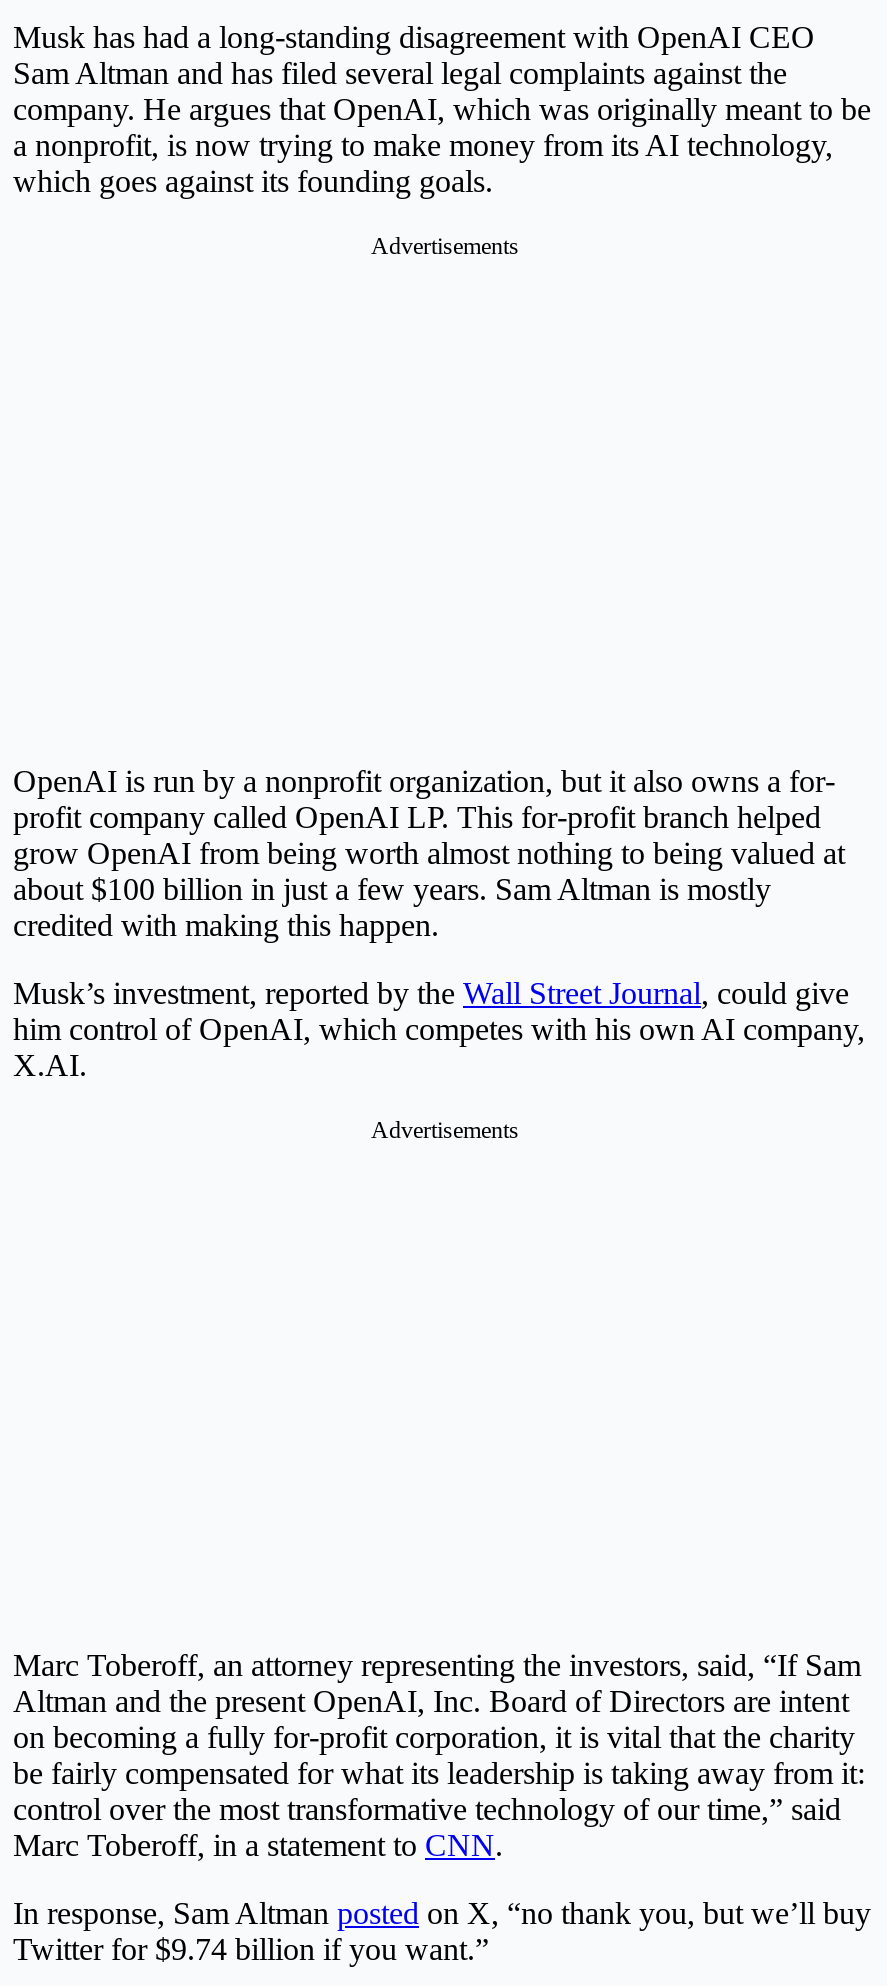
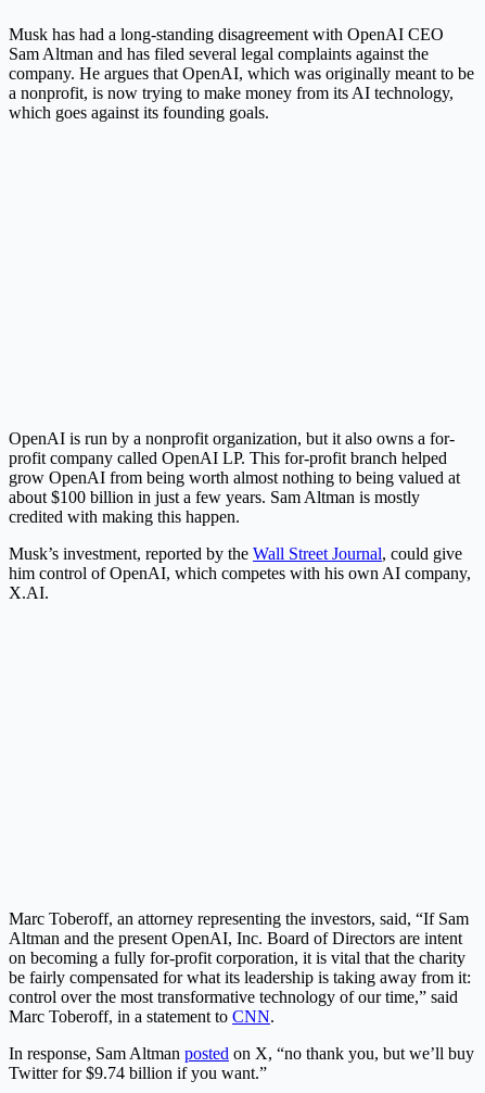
- Advertisements

- Advertisements
